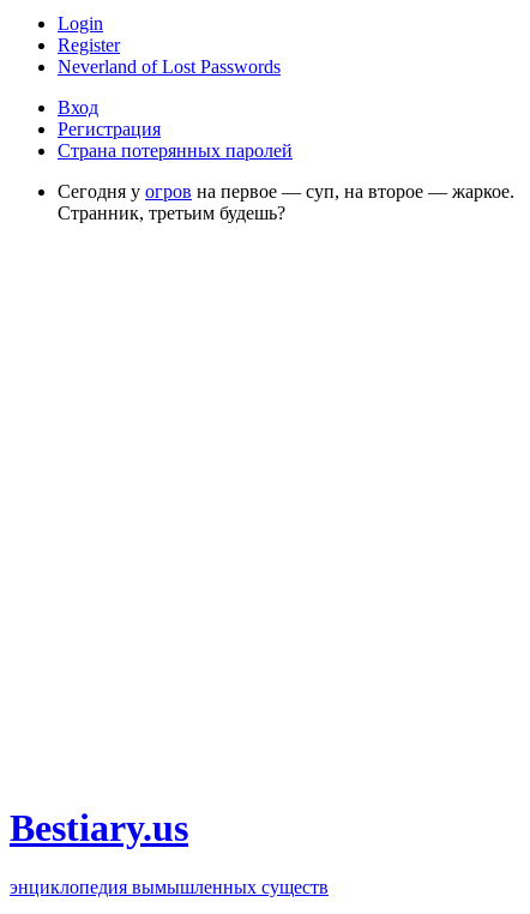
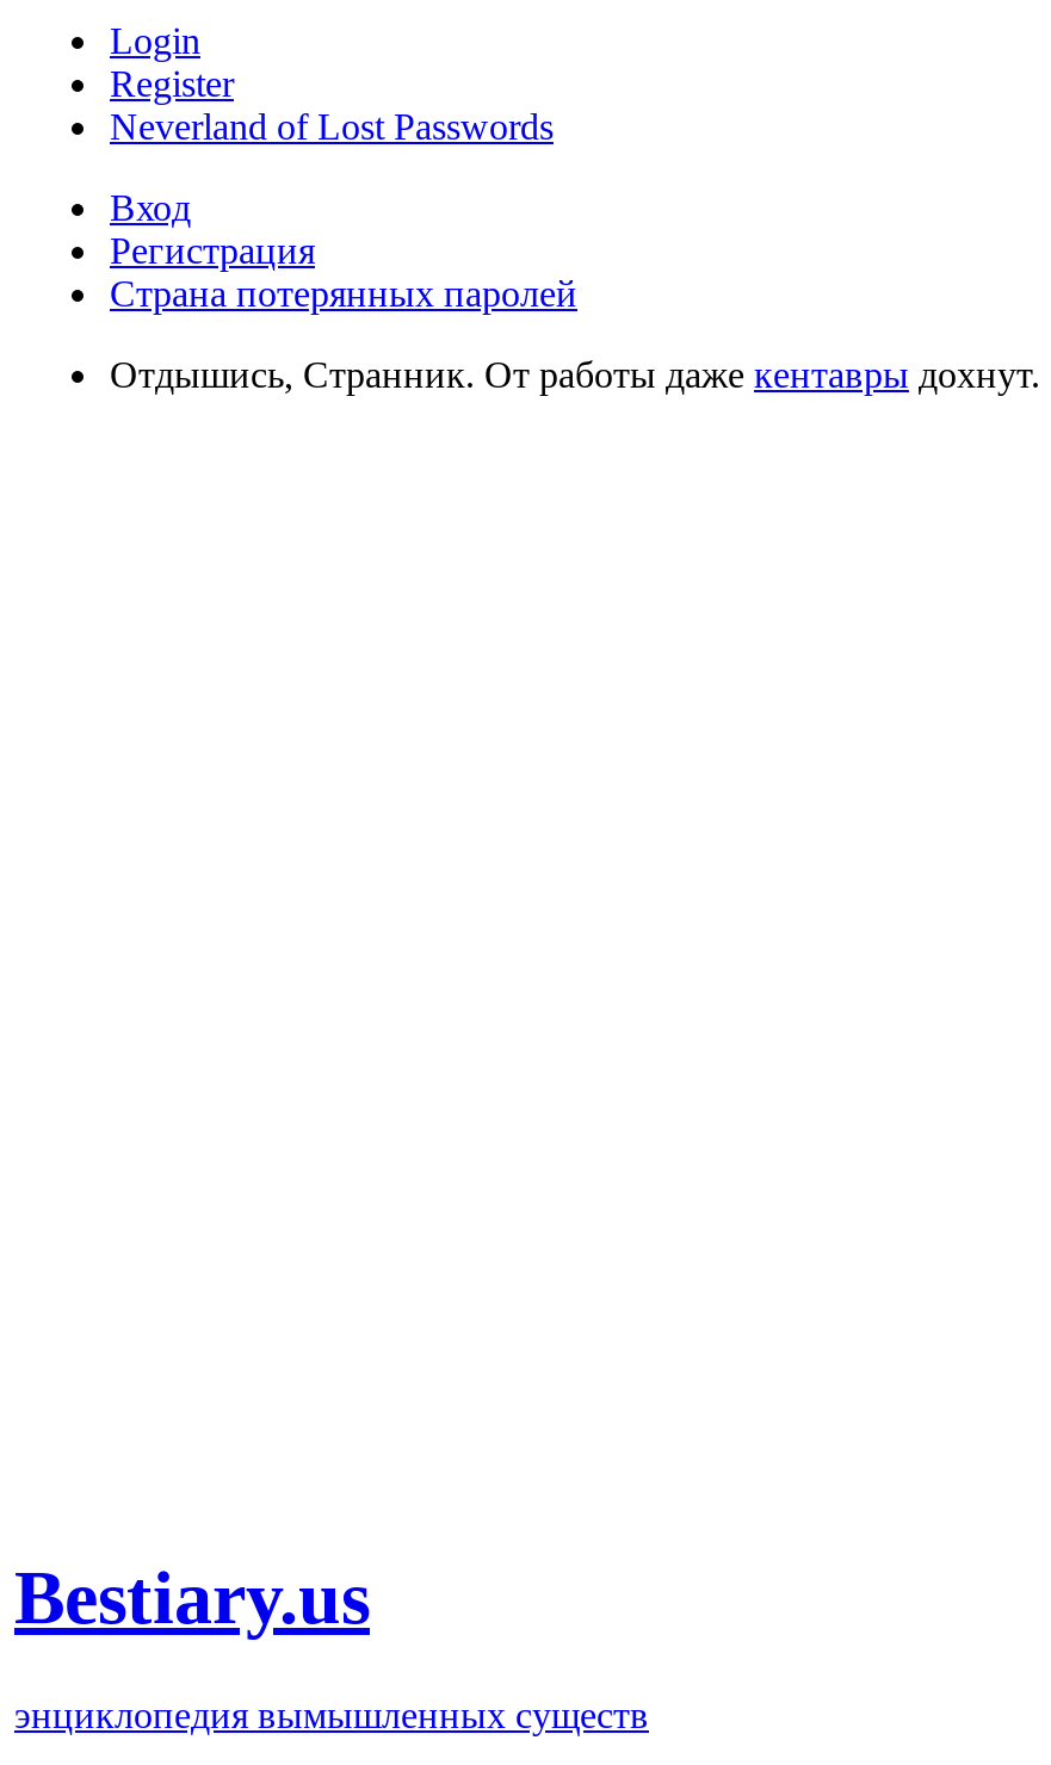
- Сегодня у огров на первое — суп, на второе — жаркое.
- Странник, третьим будешь?
+ Отдышись, Странник. От работы даже кентавры дохнут.
